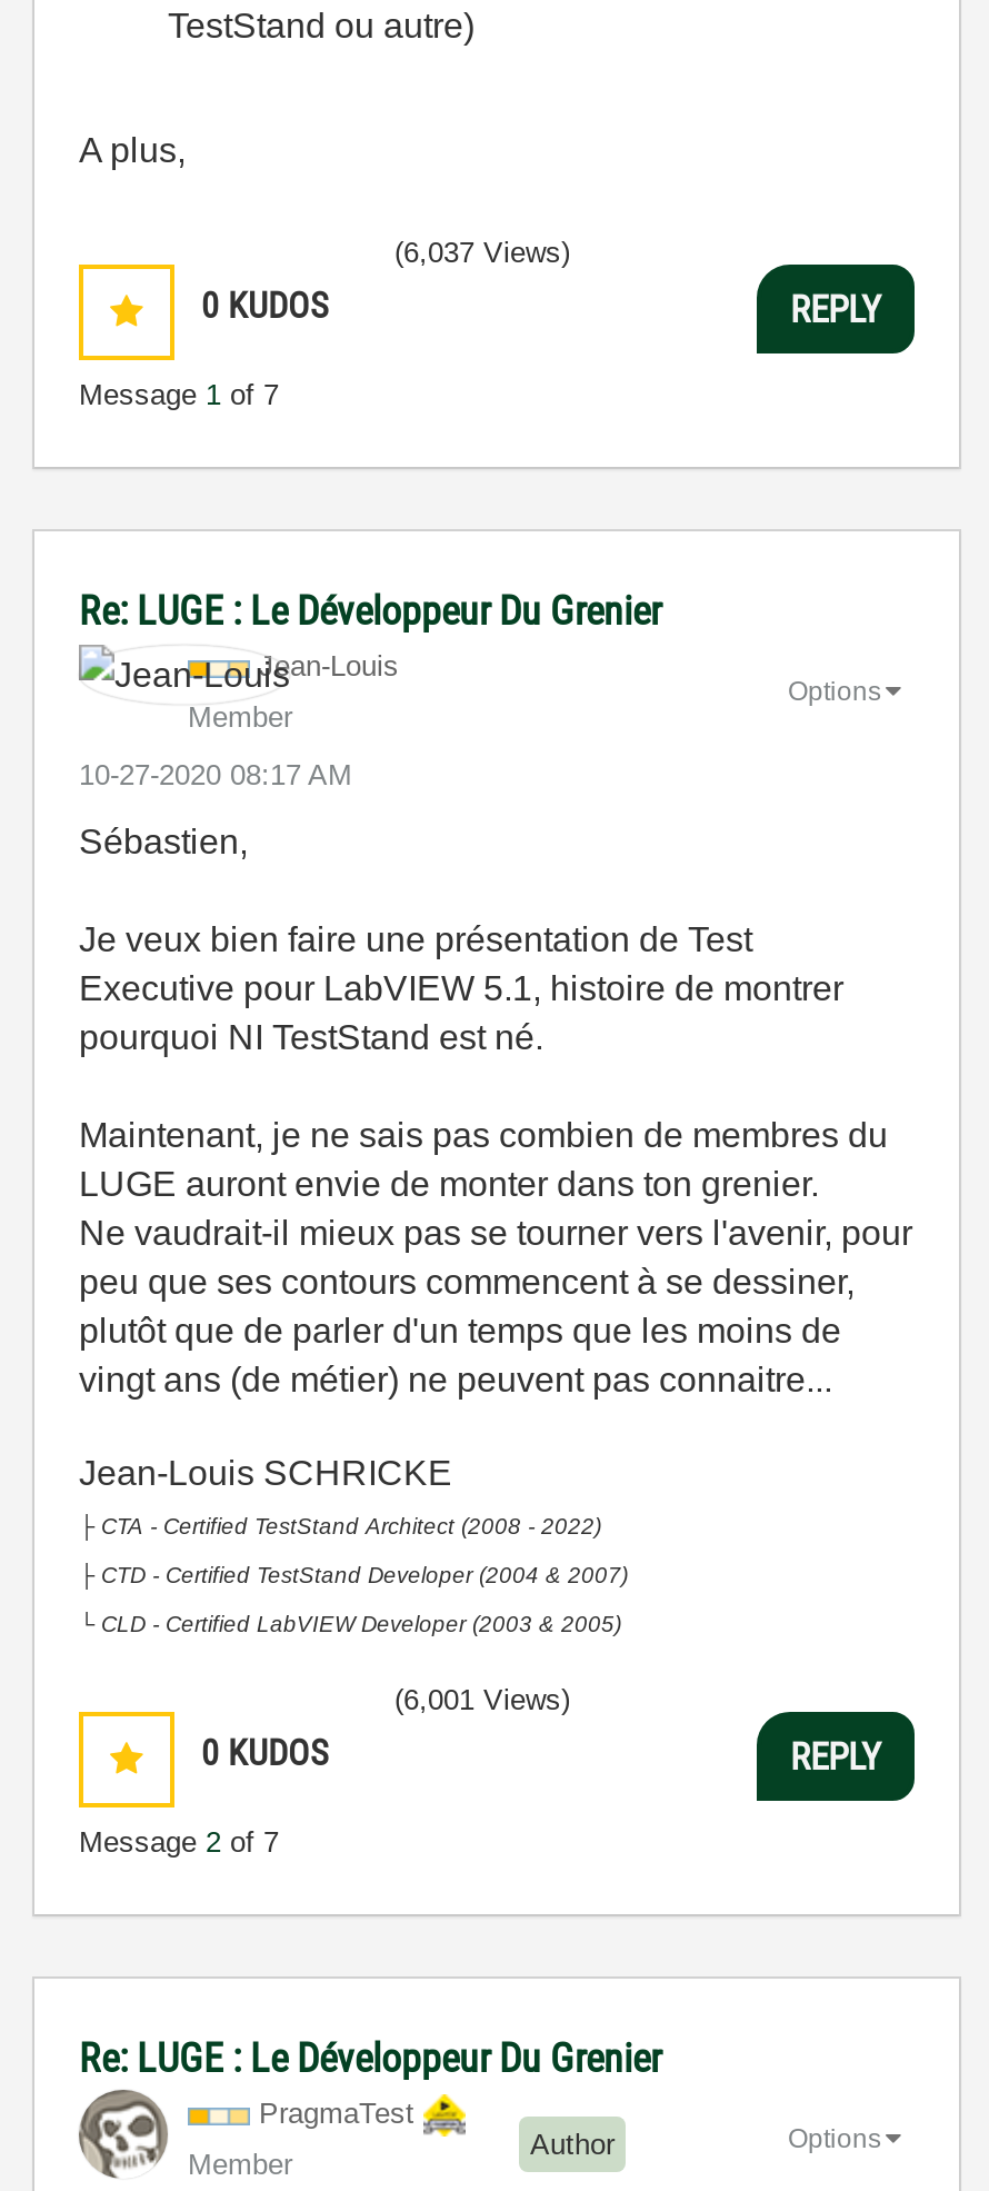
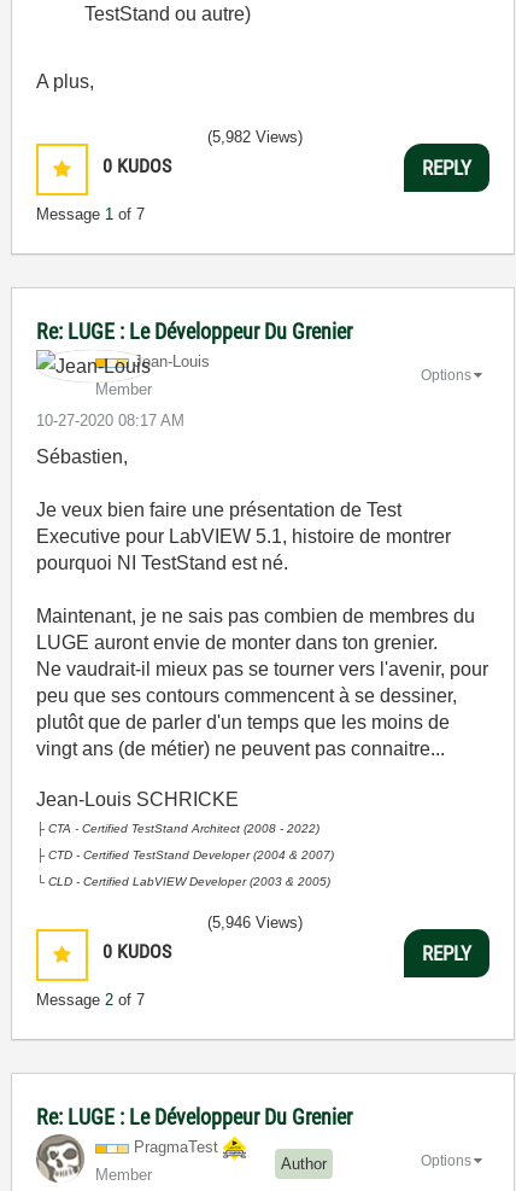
- (6,037 Views)
+ (5,982 Views)

- (6,001 Views)
+ (5,946 Views)
